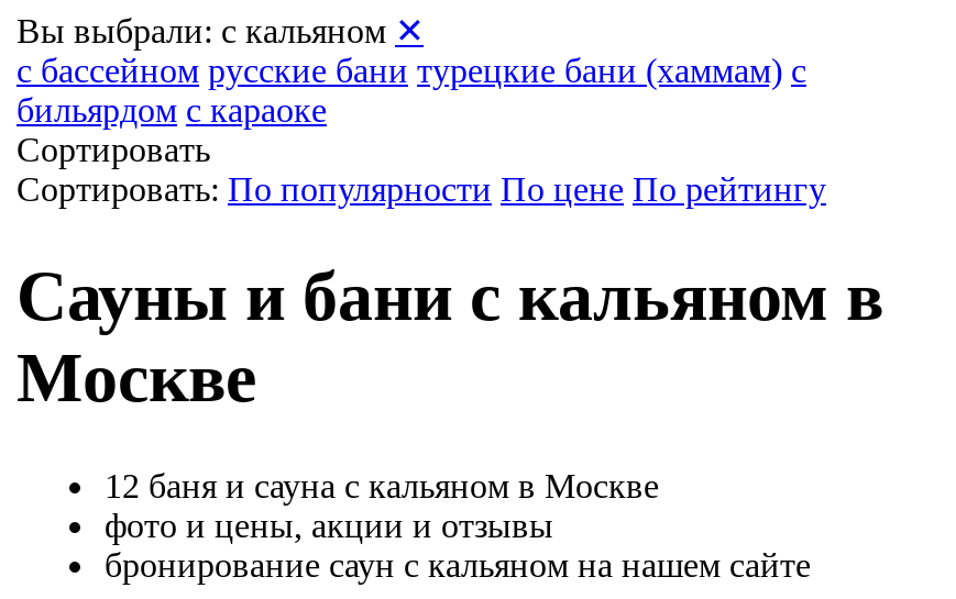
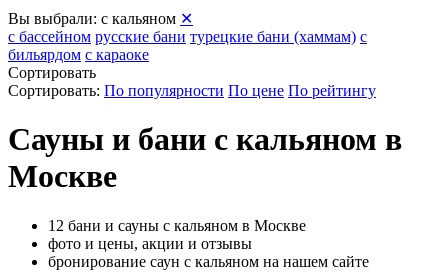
- 12 баня и сауна с кальяном в Москве
+ 12 бани и сауны с кальяном в Москве
